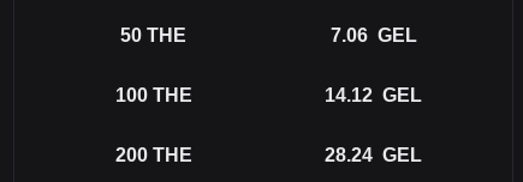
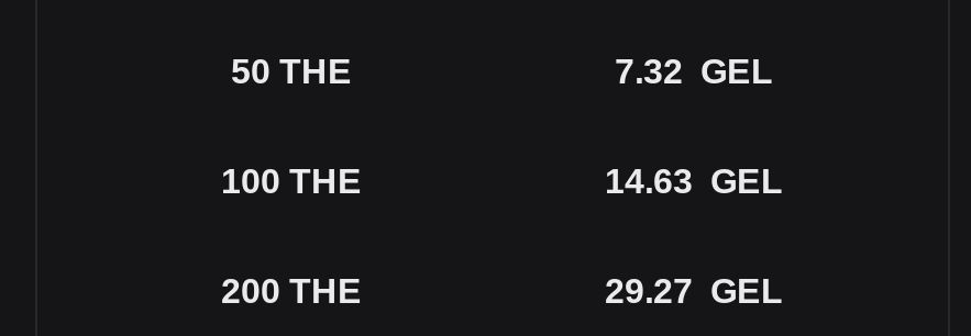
- 7.06 GEL
+ 7.32 GEL

- 14.12 GEL
+ 14.63 GEL

- 28.24 GEL
+ 29.27 GEL
